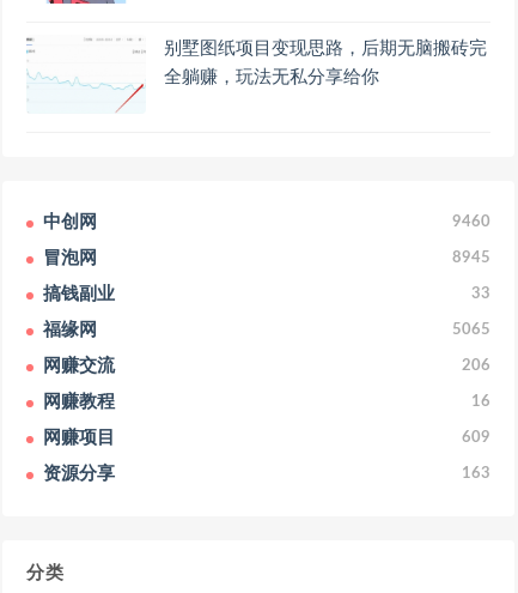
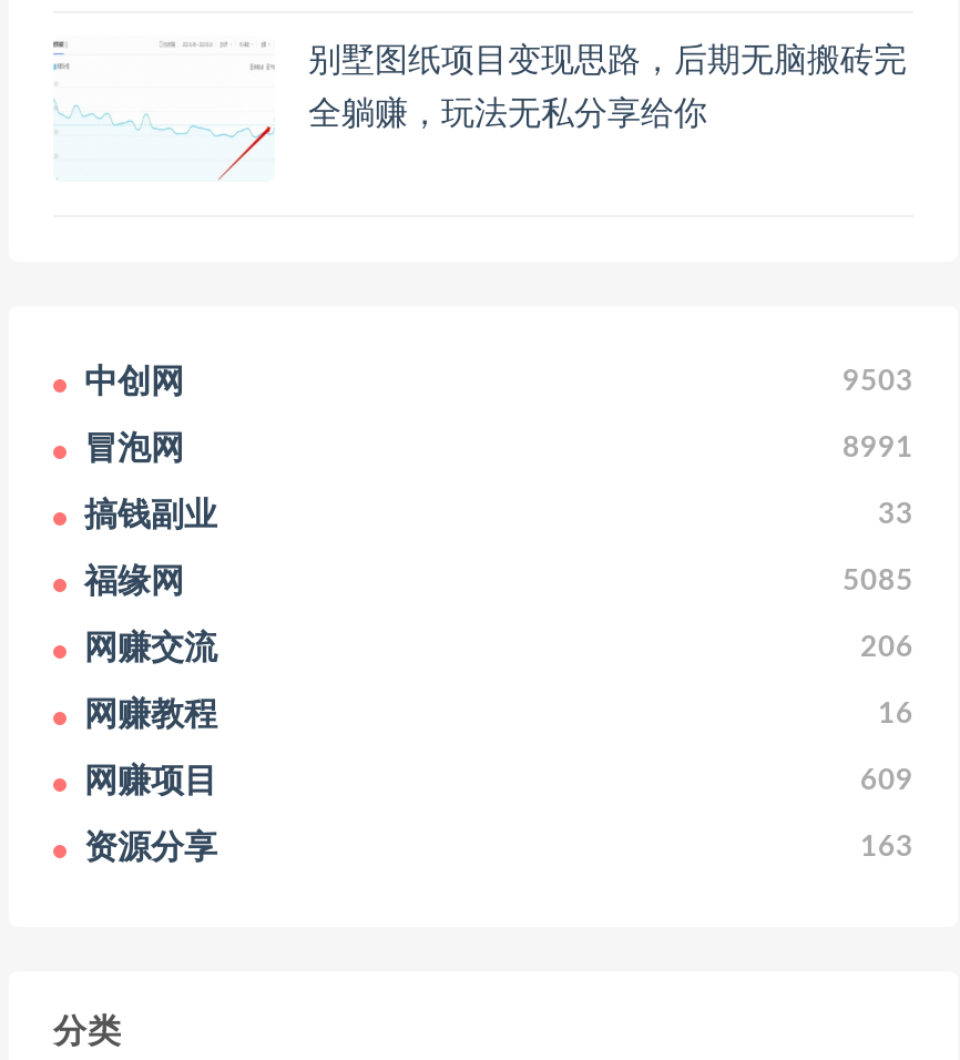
- 9460
+ 9503

- 8945
+ 8991

- 5065
+ 5085
